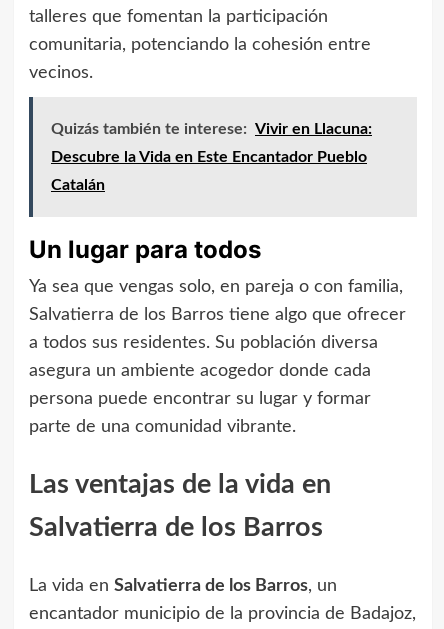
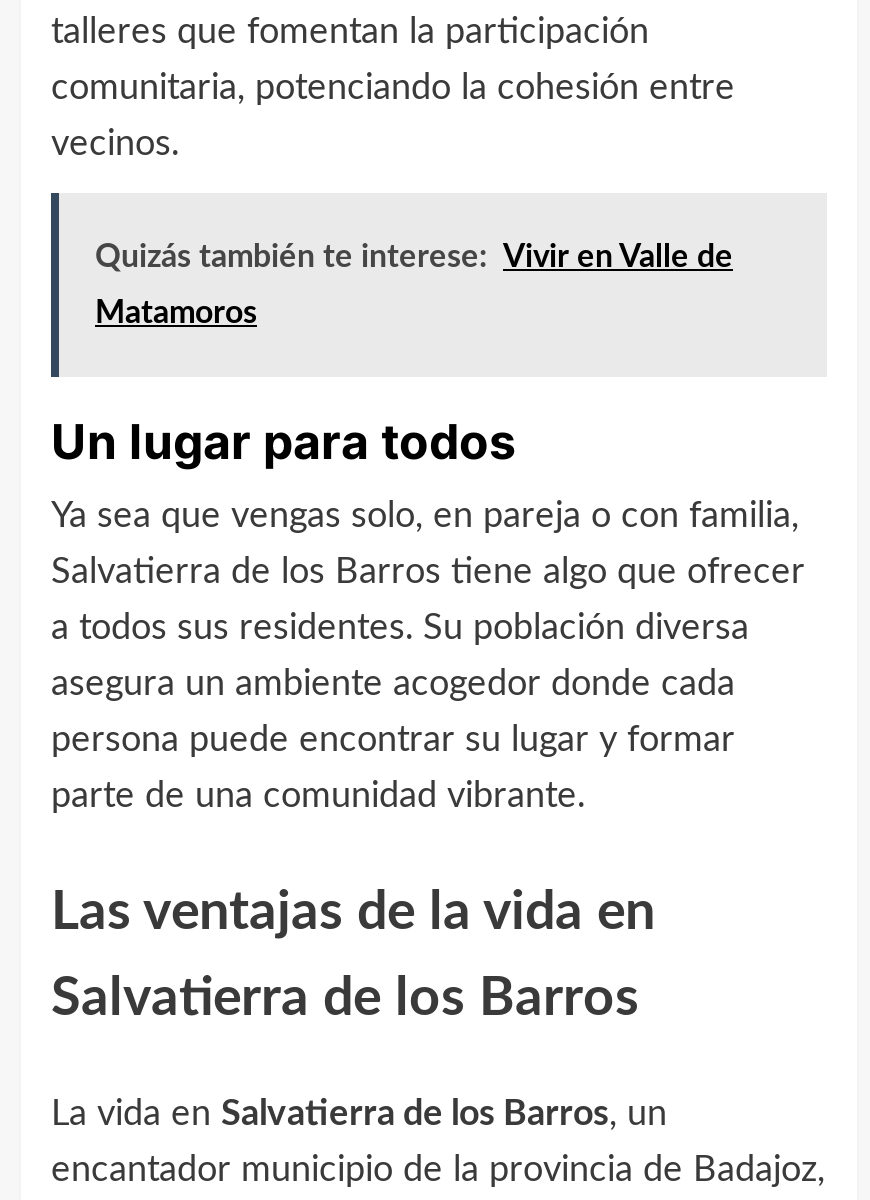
- Quizás también te interese: Vivir en Llacuna:
- Descubre la Vida en Este Encantador Pueblo
- Catalán
+ Quizás también te interese: Vivir en Valle de
+ Matamoros
